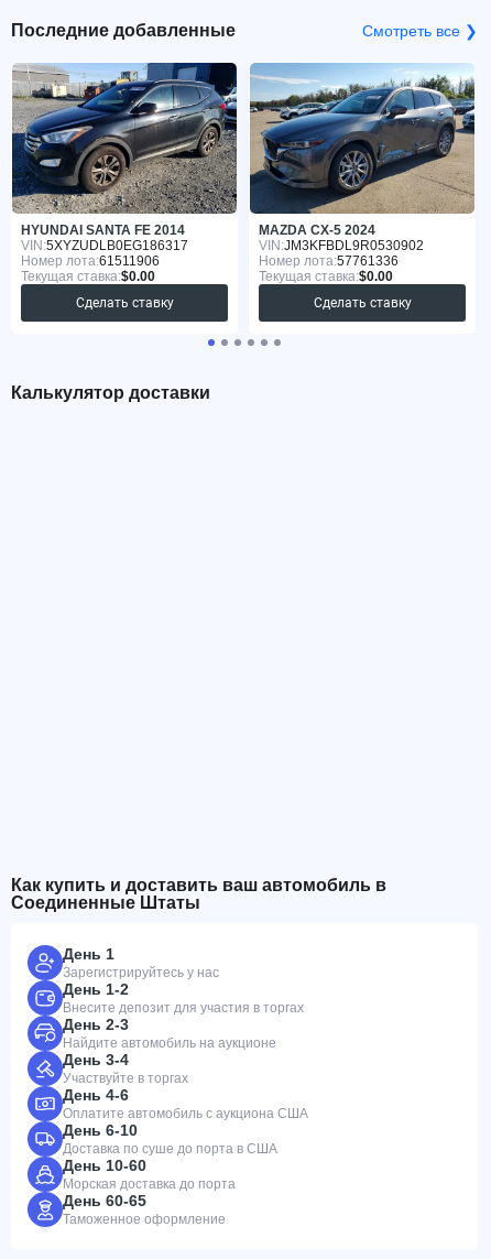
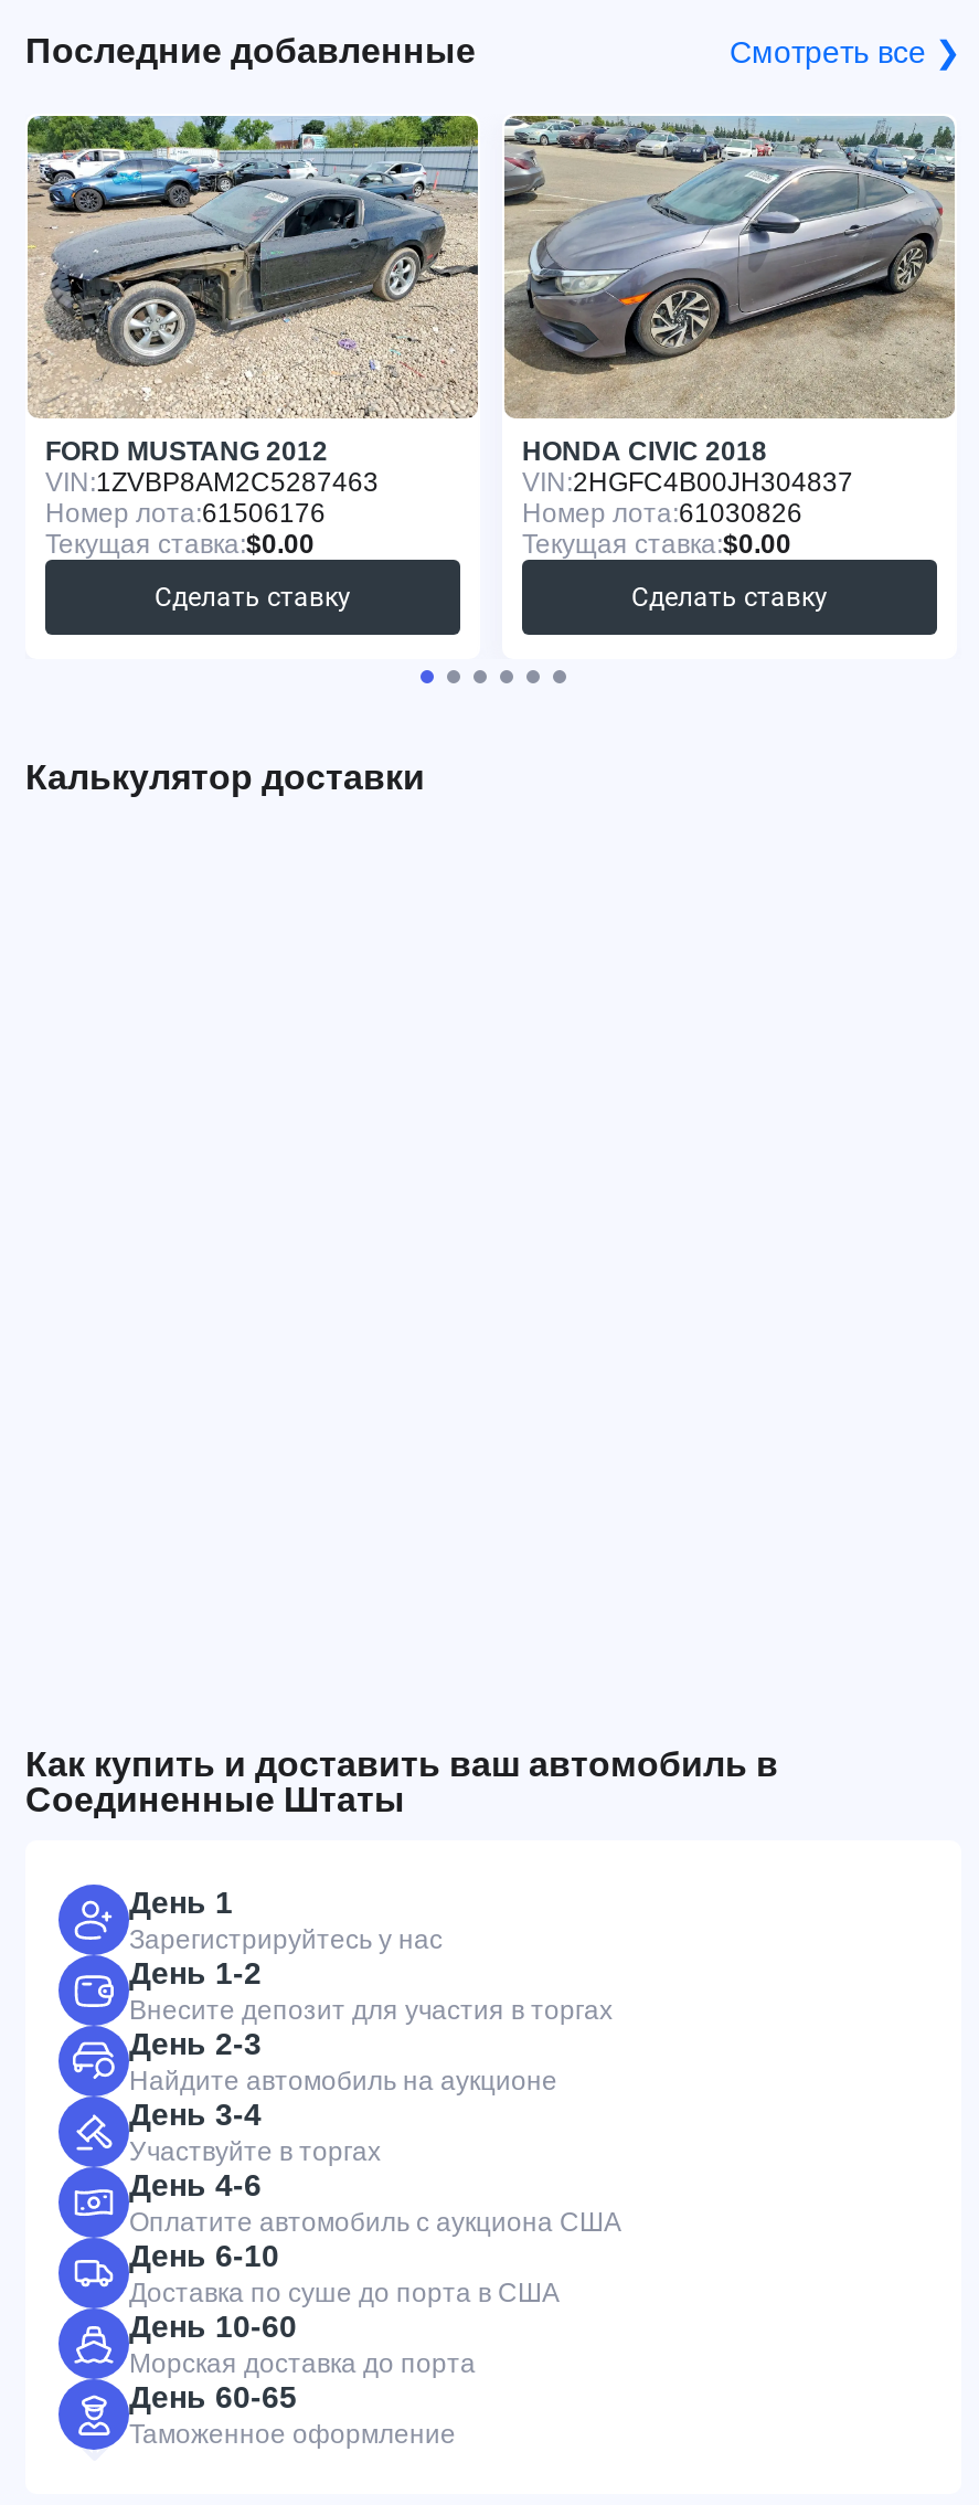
- [image]
- HYUNDAI SANTA FE 2014
- VIN: 5XYZUDLB0EG186317
- Номер лота:61511906
+ [image]
+ FORD MUSTANG 2012
+ VIN: 1ZVBP8AM2C5287463
+ Номер лота:61506176

- [image]
- MAZDA CX-5 2024
- VIN: JM3KFBDL9R0530902
- Номер лота:57761336
+ [image]
+ HONDA CIVIC 2018
+ VIN: 2HGFC4B00JH304837
+ Номер лота:61030826
